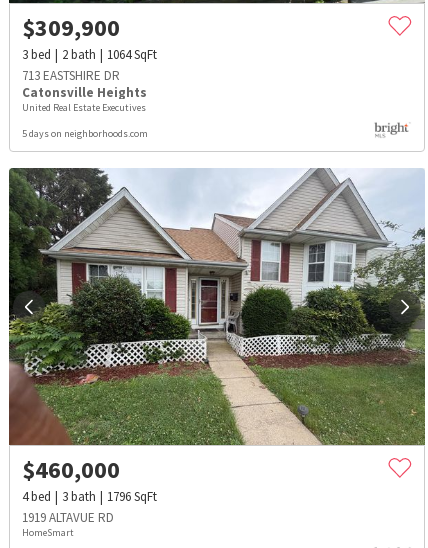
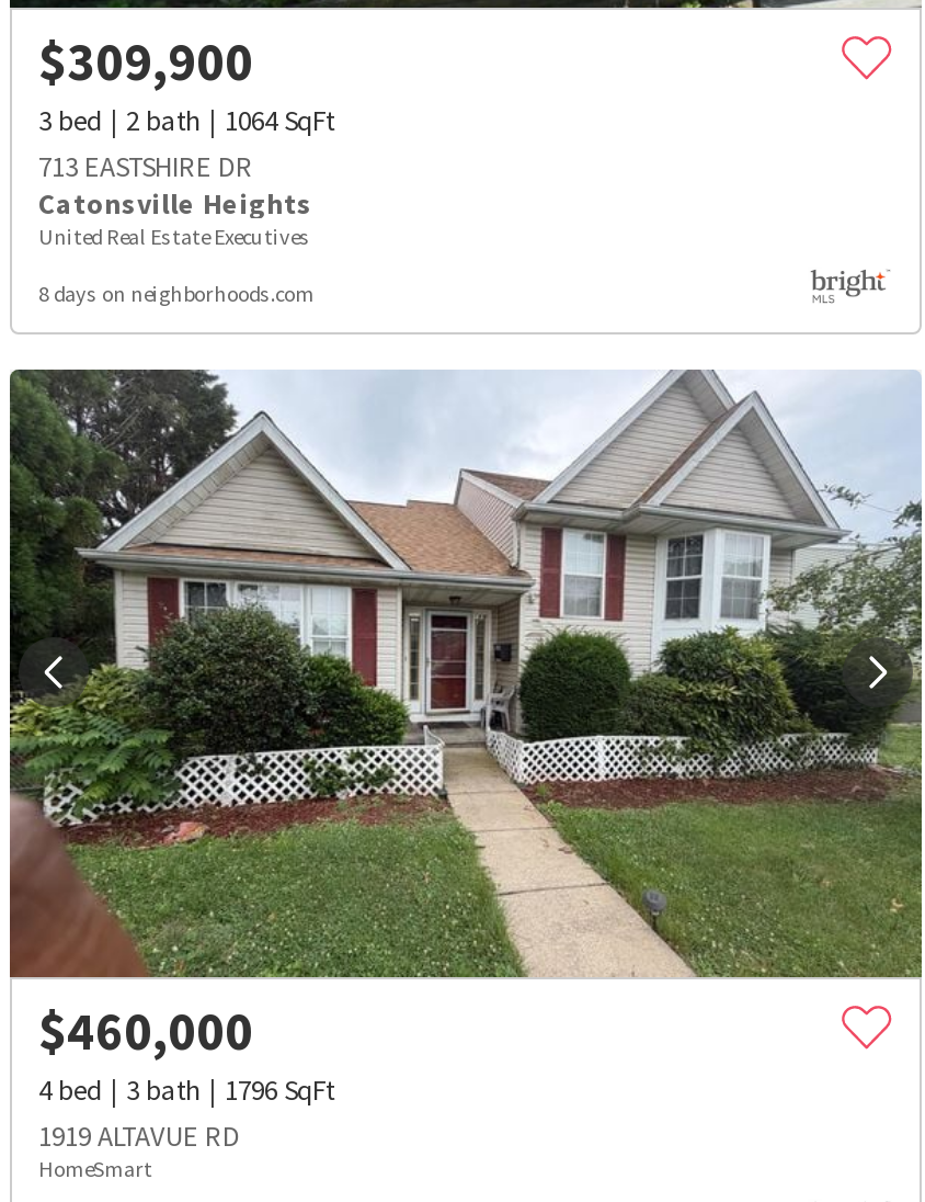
- 5 days on neighborhoods.com
+ 8 days on neighborhoods.com
